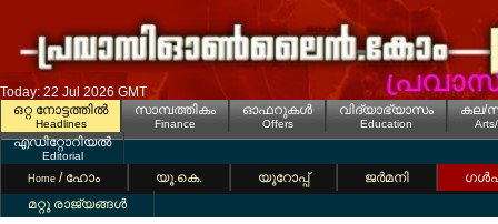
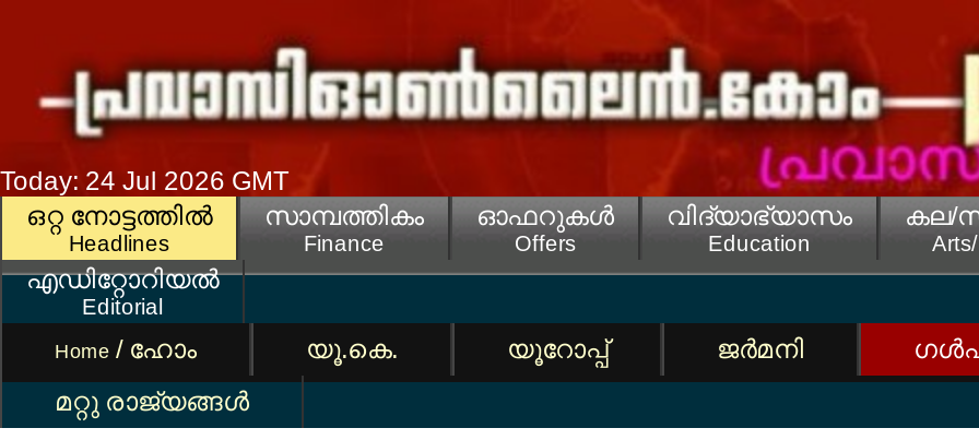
- Today: 22 Jul 2026 GMT
+ Today: 24 Jul 2026 GMT
